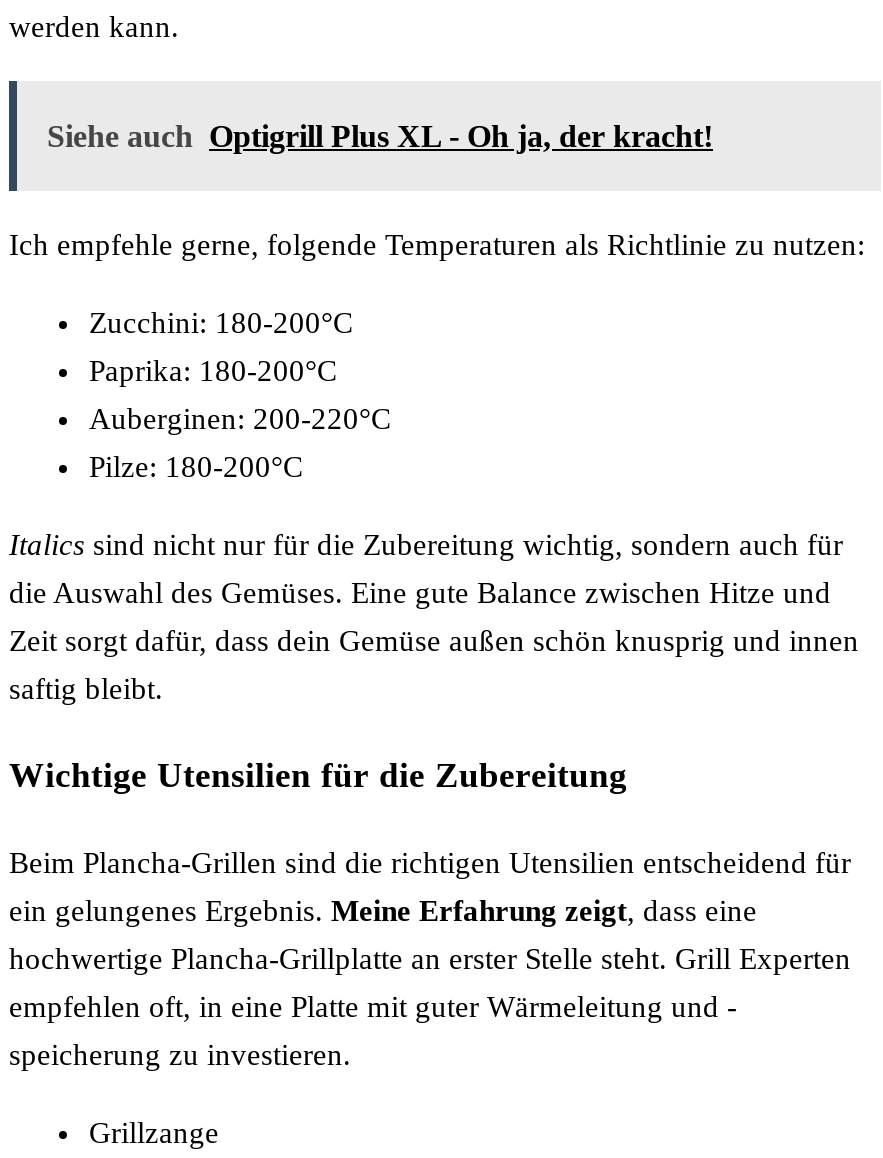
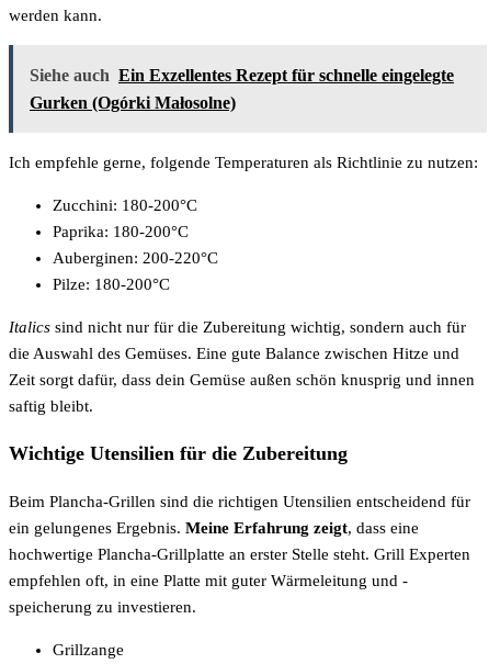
- Siehe auch Optigrill Plus XL - Oh ja, der kracht!
+ Siehe auch Ein Exzellentes Rezept für schnelle eingelegte
+ Gurken (Ogórki Małosolne)
